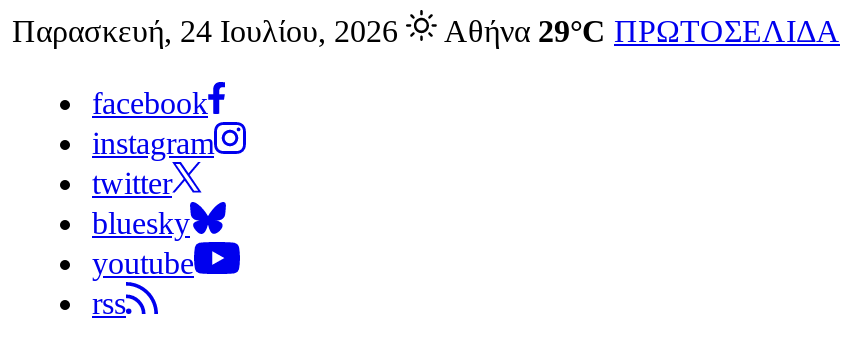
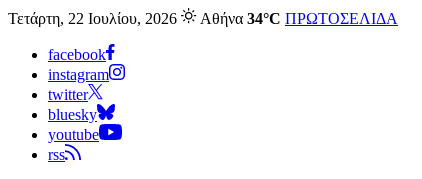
- Παρασκευή, 24 Ιουλίου, 2026
+ Τετάρτη, 22 Ιουλίου, 2026

- Αθήνα 29°C ΠΡΩΤΟΣΕΛΙΔΑ
+ Αθήνα 34°C ΠΡΩΤΟΣΕΛΙΔΑ
